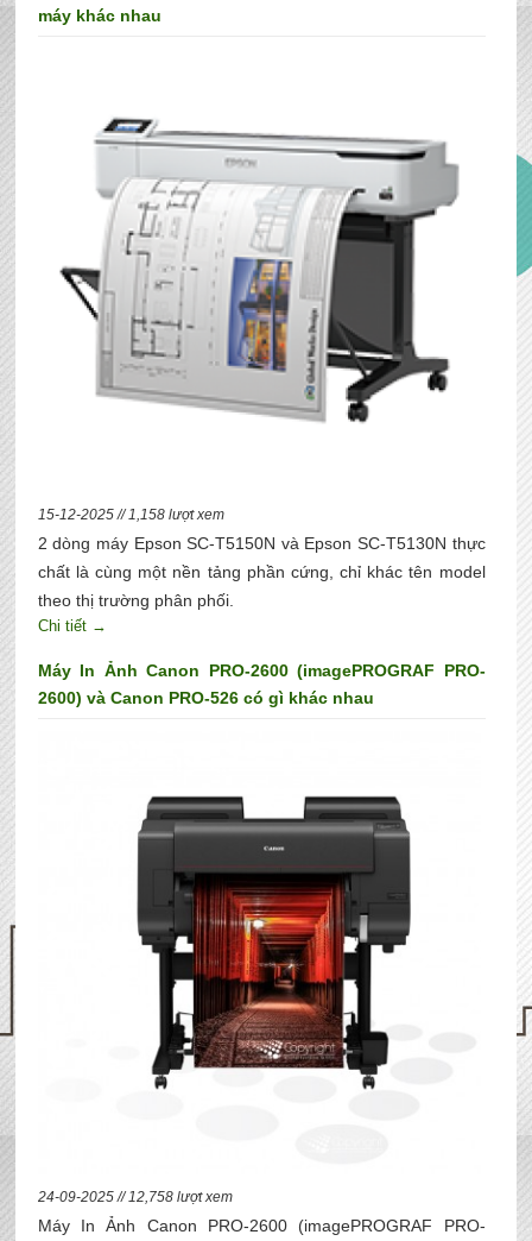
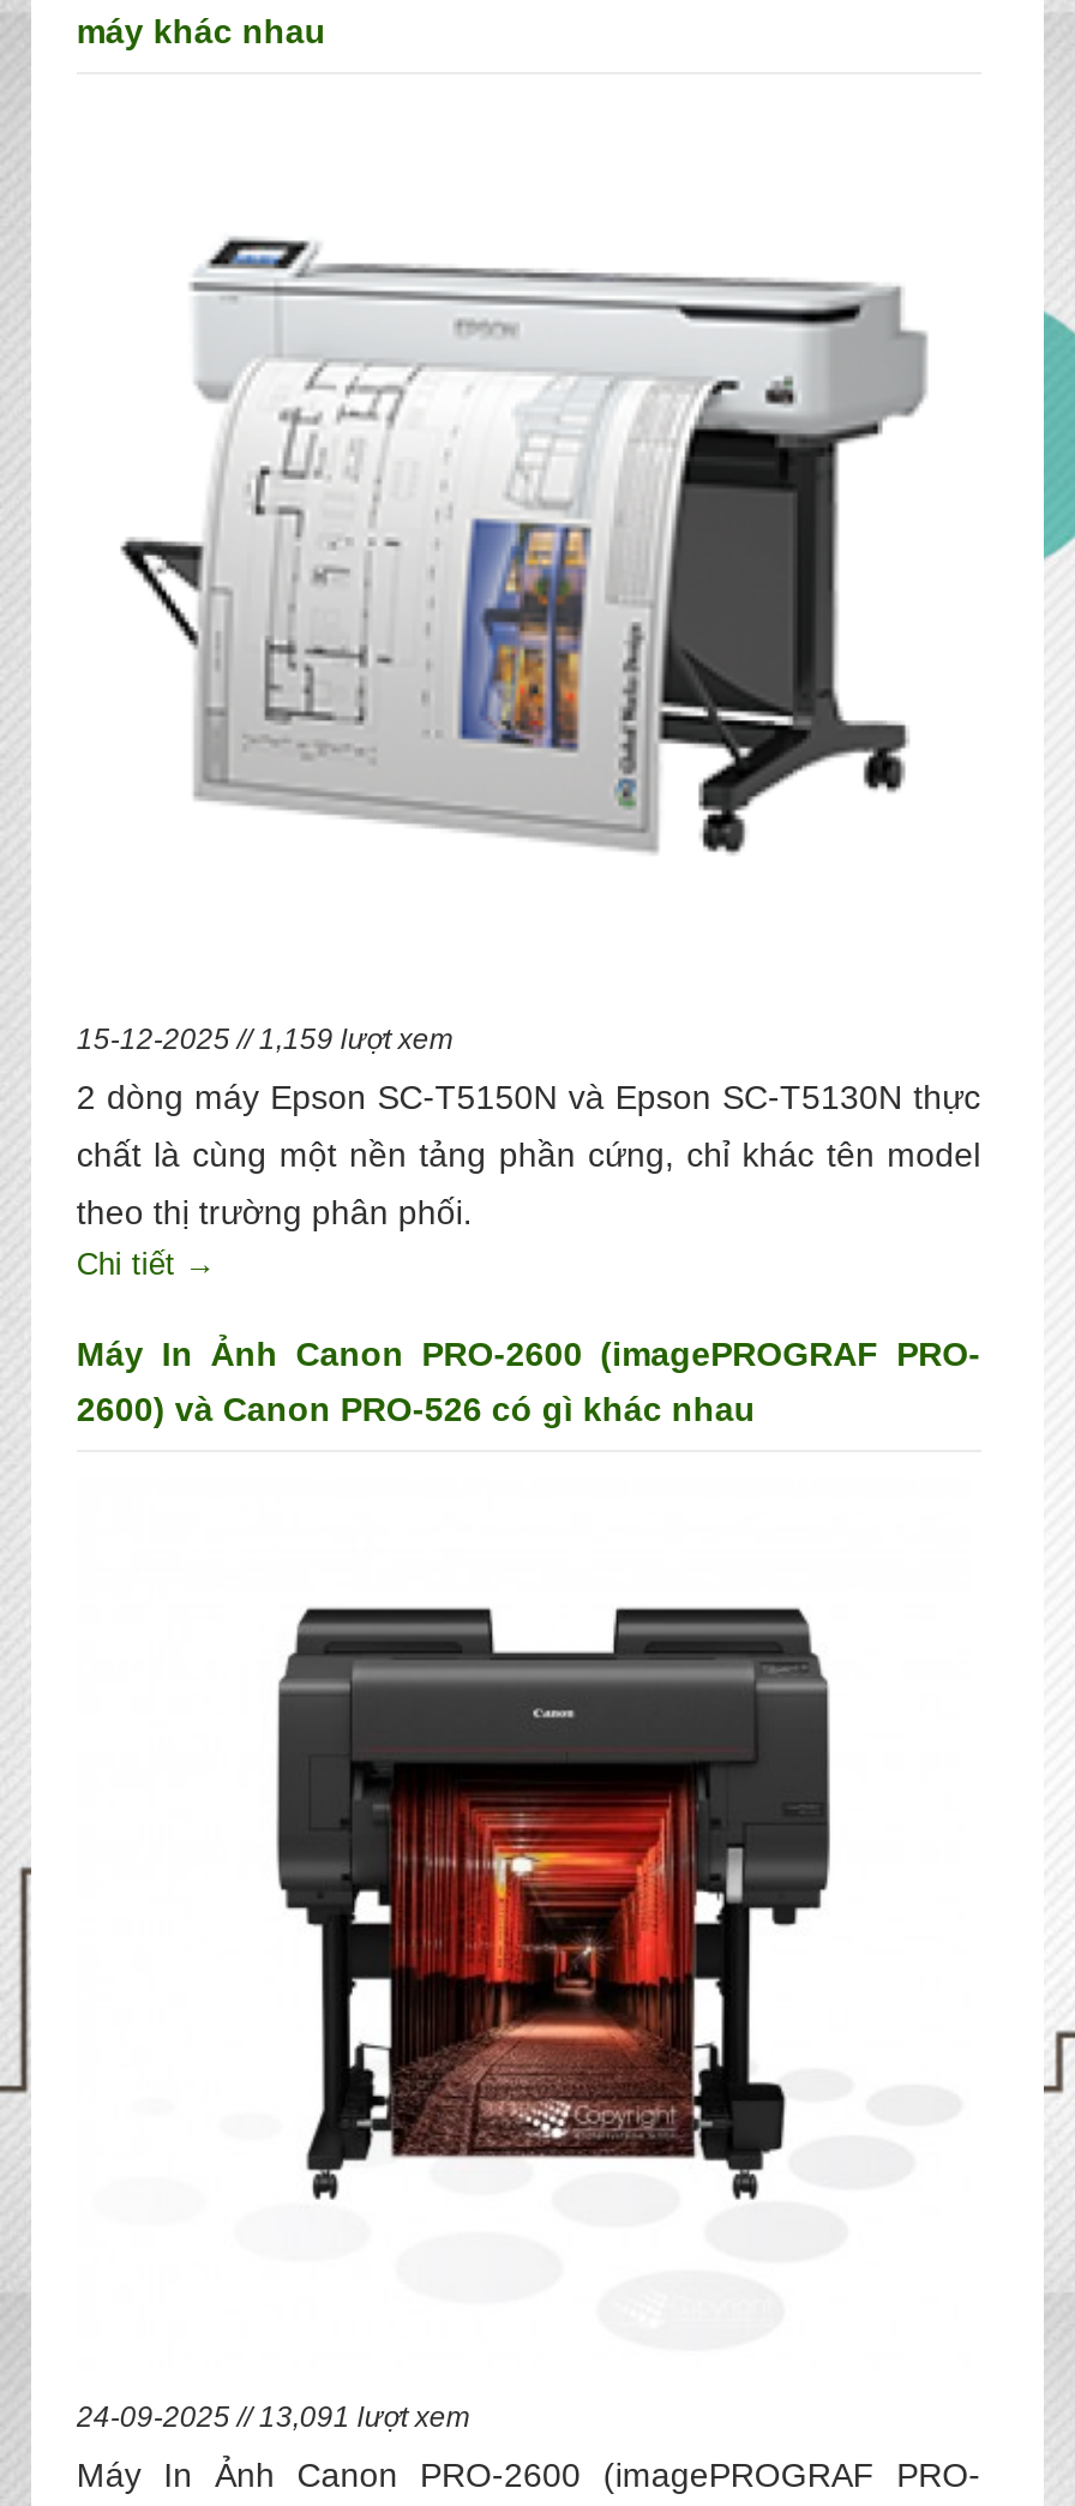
- 15-12-2025 // 1,158 lượt xem
+ 15-12-2025 // 1,159 lượt xem

- 24-09-2025 // 12,758 lượt xem
+ 24-09-2025 // 13,091 lượt xem
